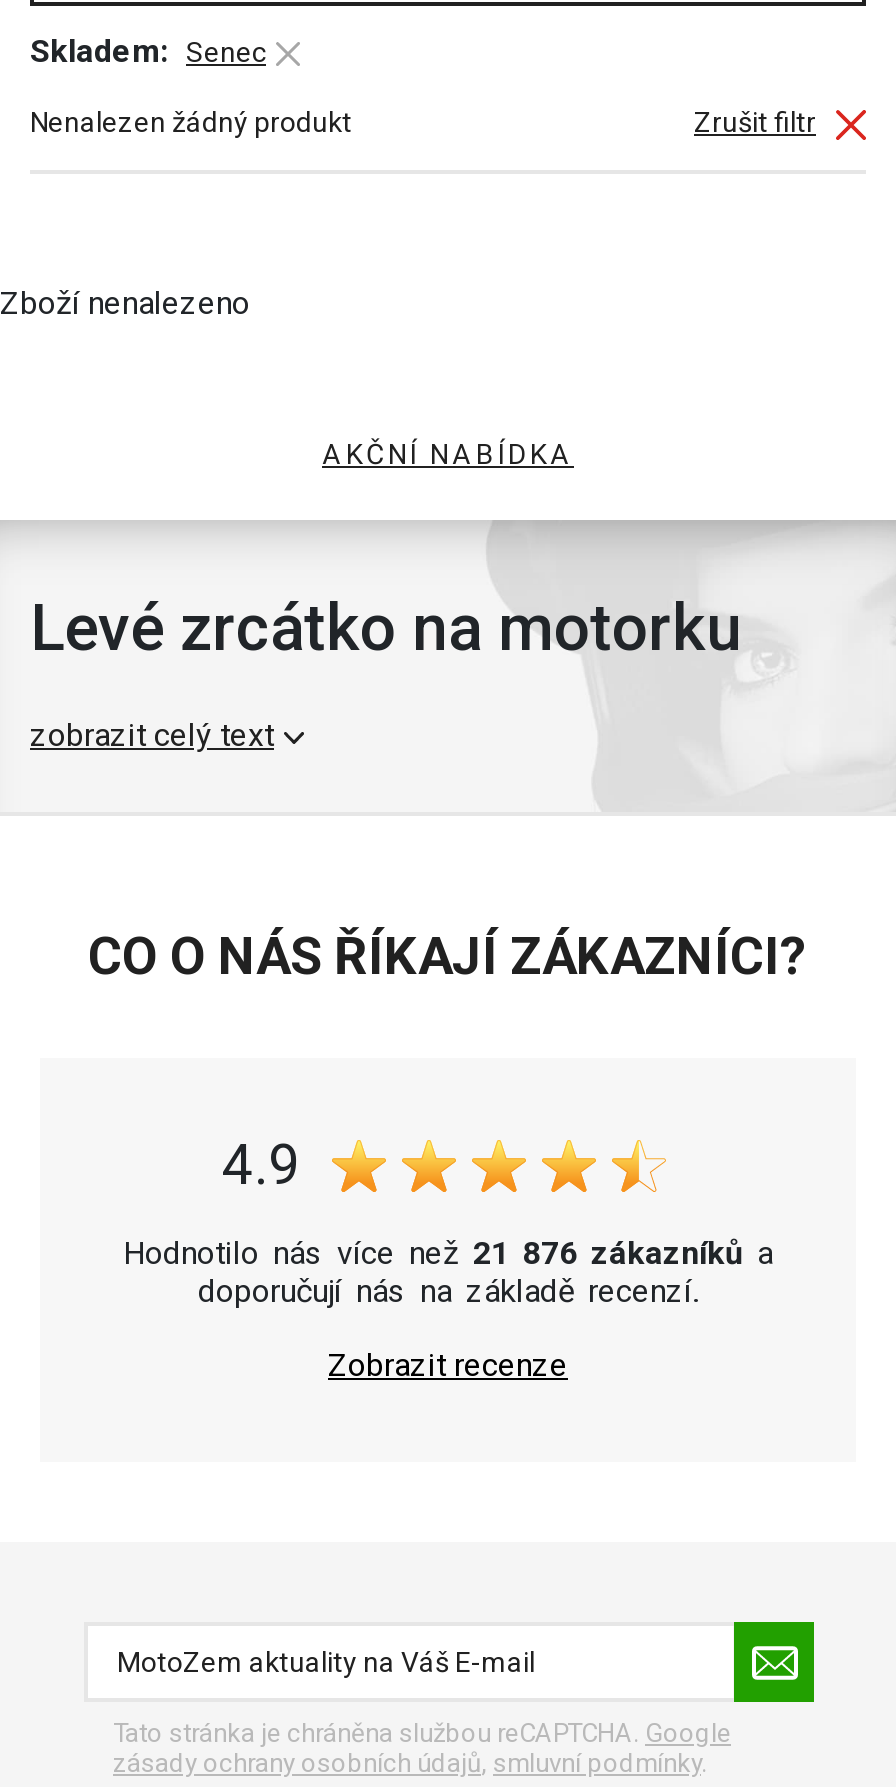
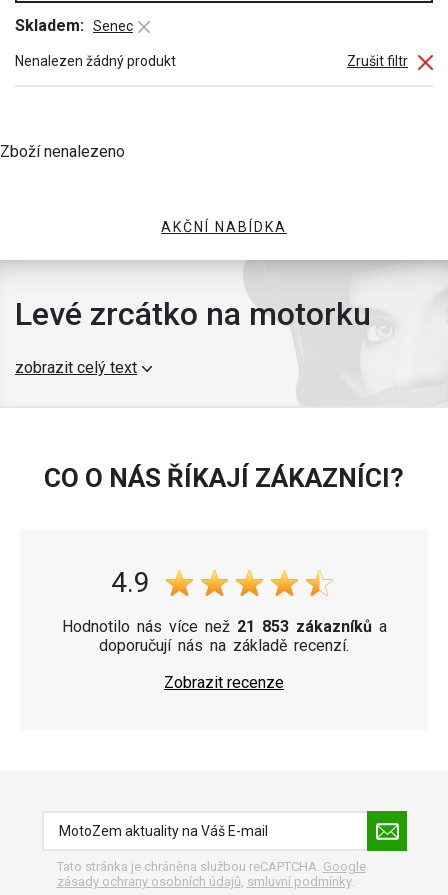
- Hodnotilo nás více než 21 876 zákazníků a
+ Hodnotilo nás více než 21 853 zákazníků a
